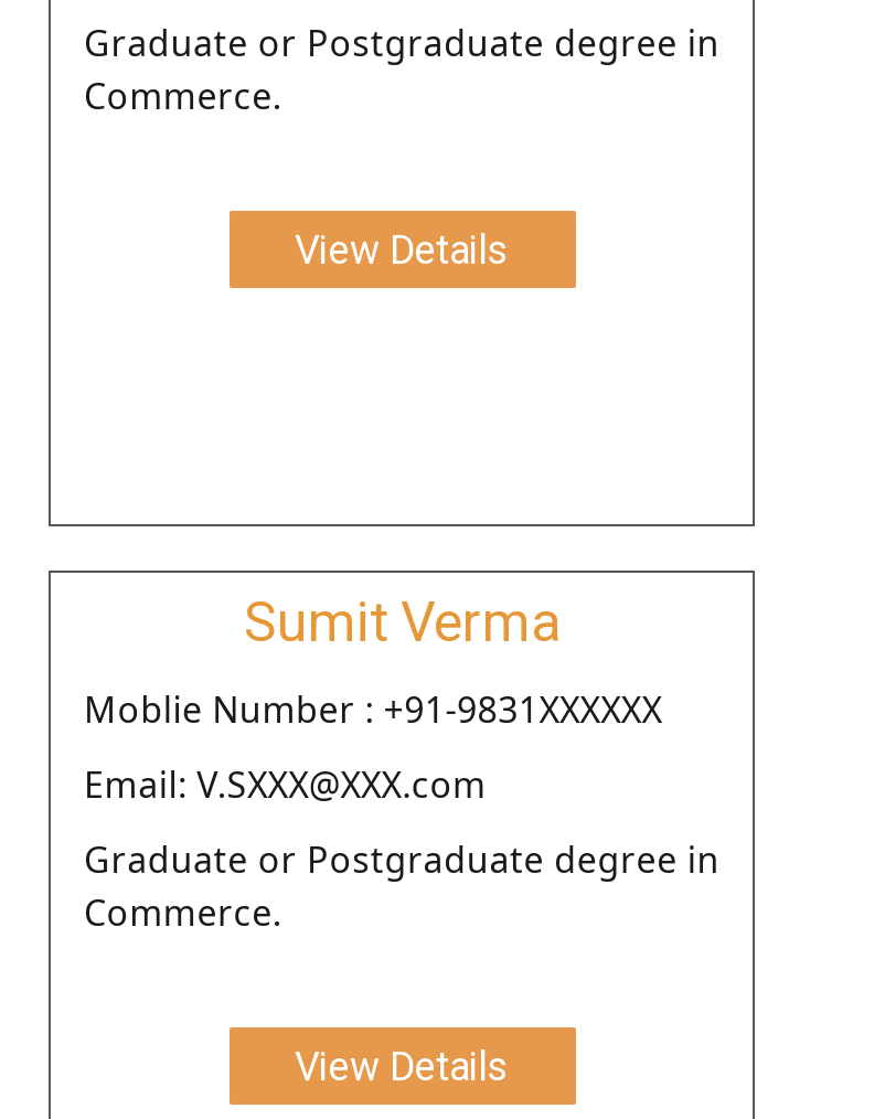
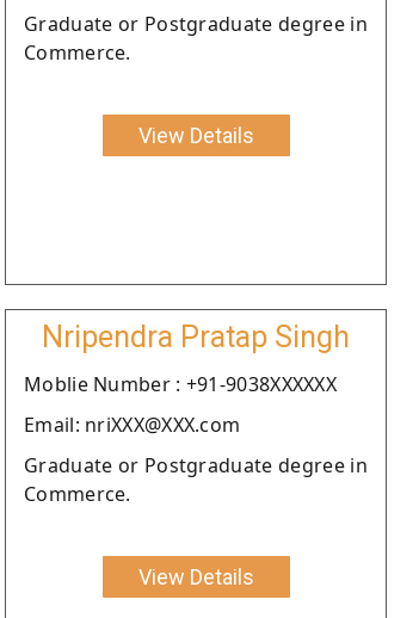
- Sumit Verma
+ Nripendra Pratap Singh

- Moblie Number : +91-9831XXXXXX
+ Moblie Number : +91-9038XXXXXX

- Email: V.SXXX@XXX.com
+ Email: nriXXX@XXX.com
